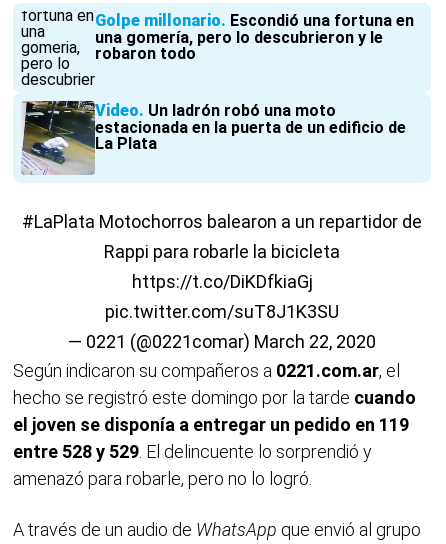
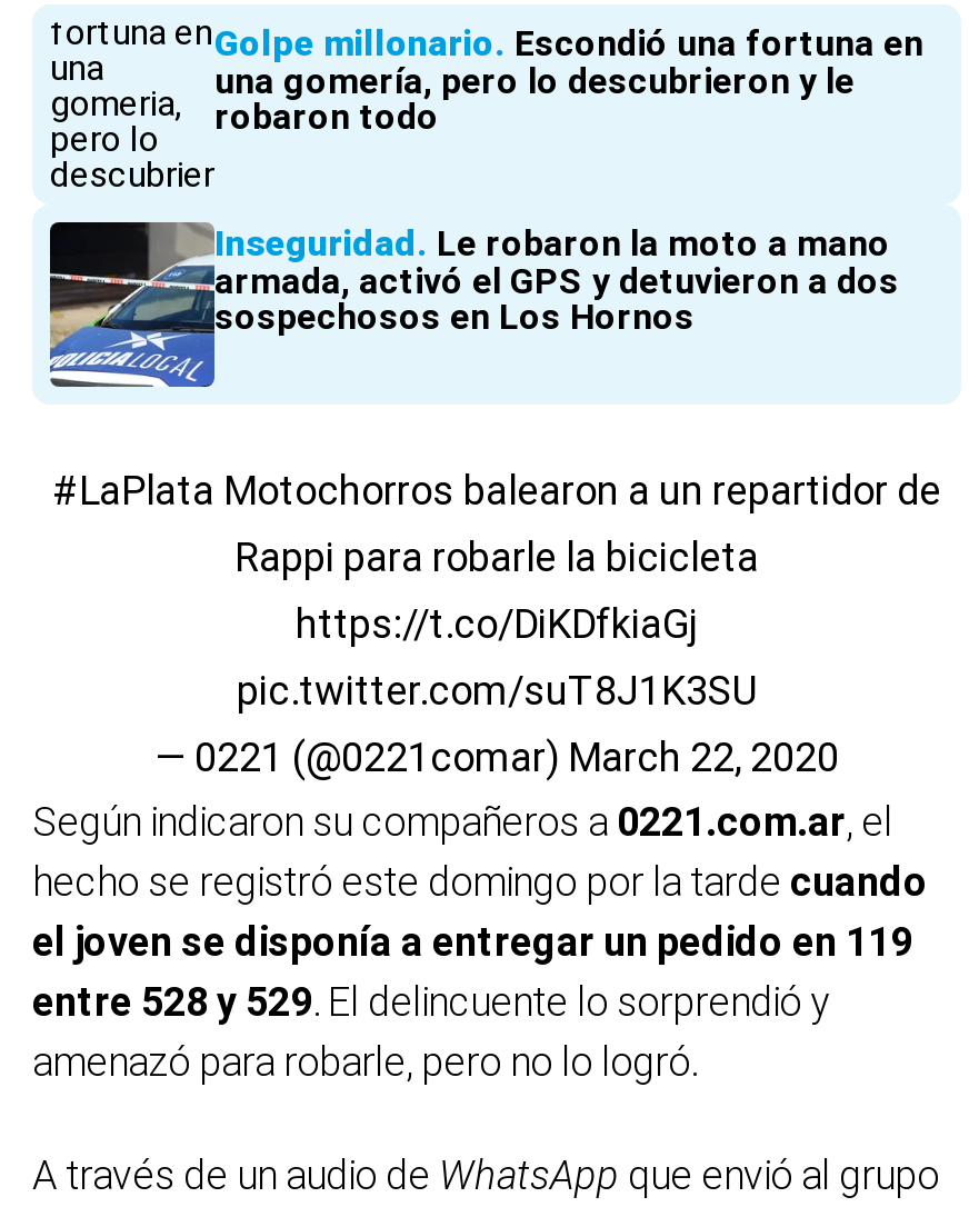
- [image]
- Video Un ladrón robó una moto
- estacionada en la puerta de un edificio de
- La Plata
+ [image]
+ Inseguridad Le robaron la moto a mano
+ armada, activó el GPS y detuvieron a dos
+ sospechosos en Los Hornos
